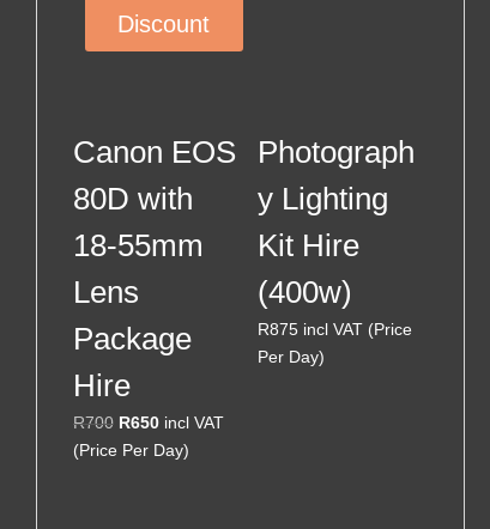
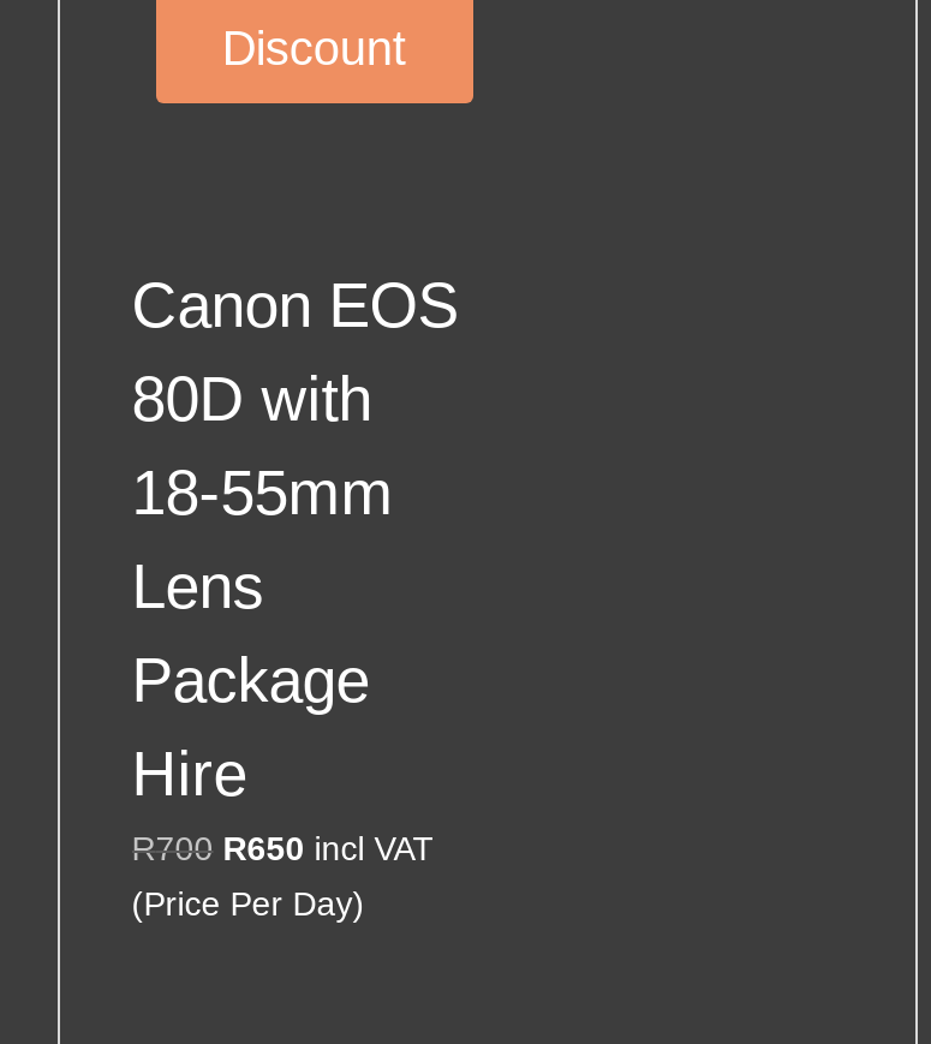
- Photograph
- y Lighting
- Kit Hire
- (400w)
- R875 incl VAT (Price
- Per Day)
